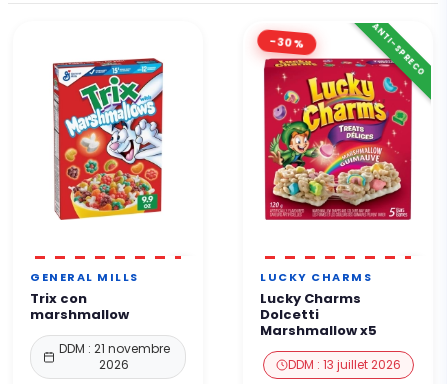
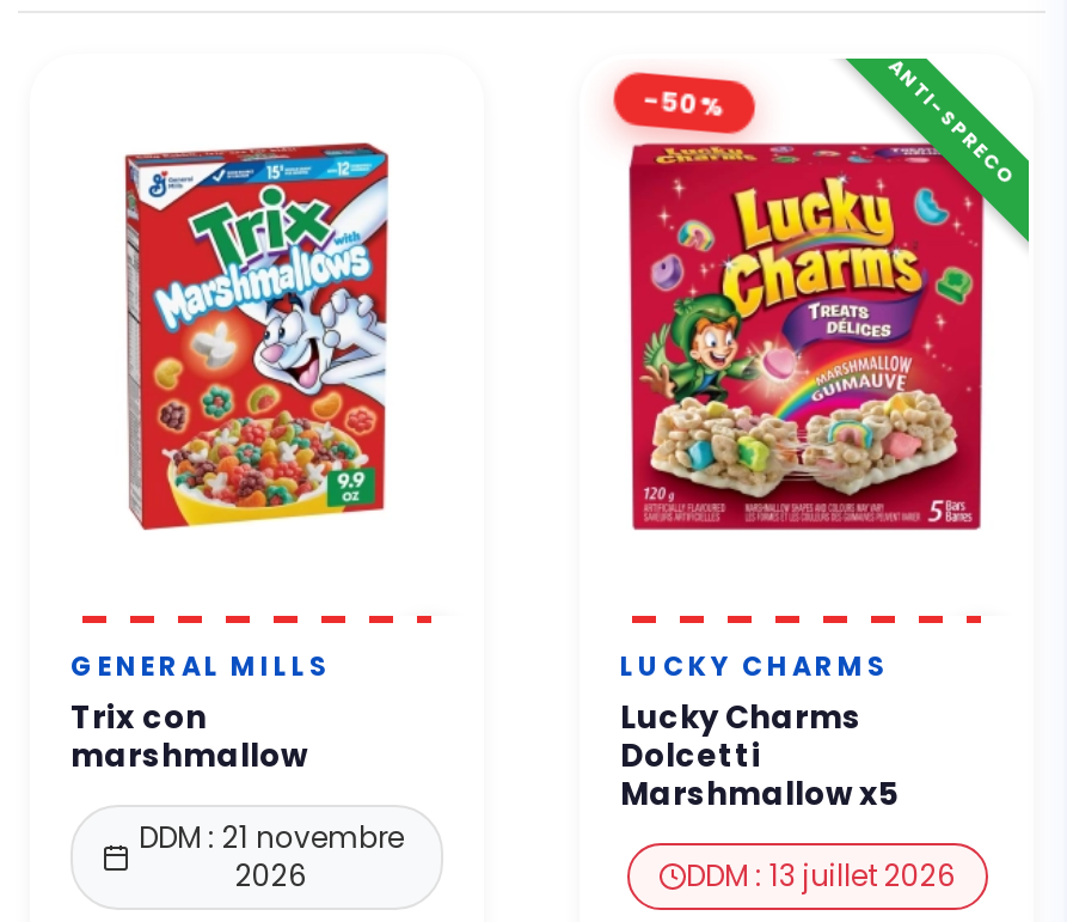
- -30%
+ -50%
